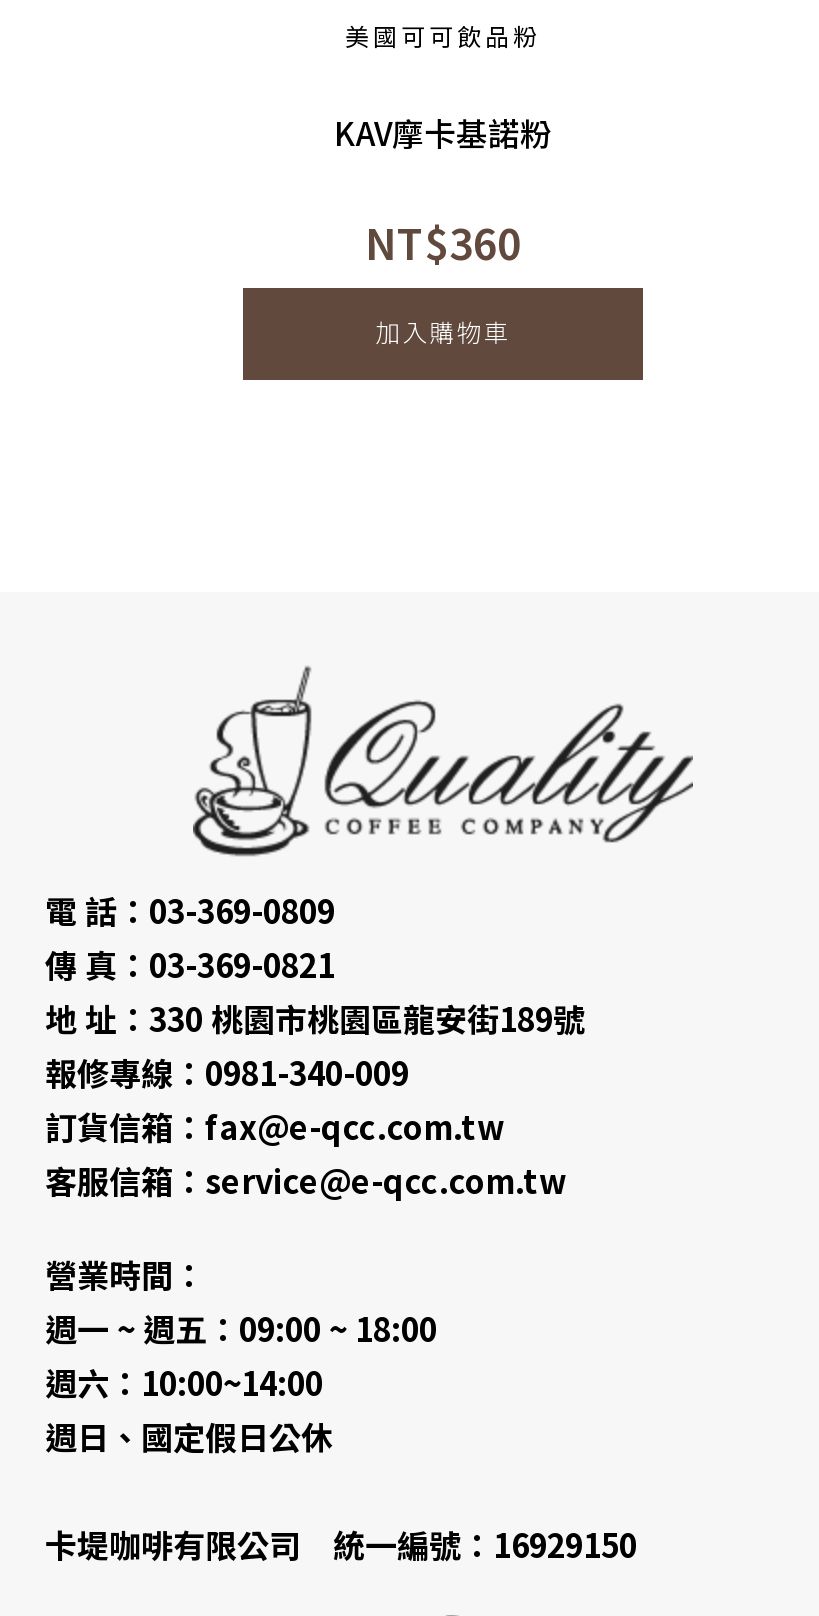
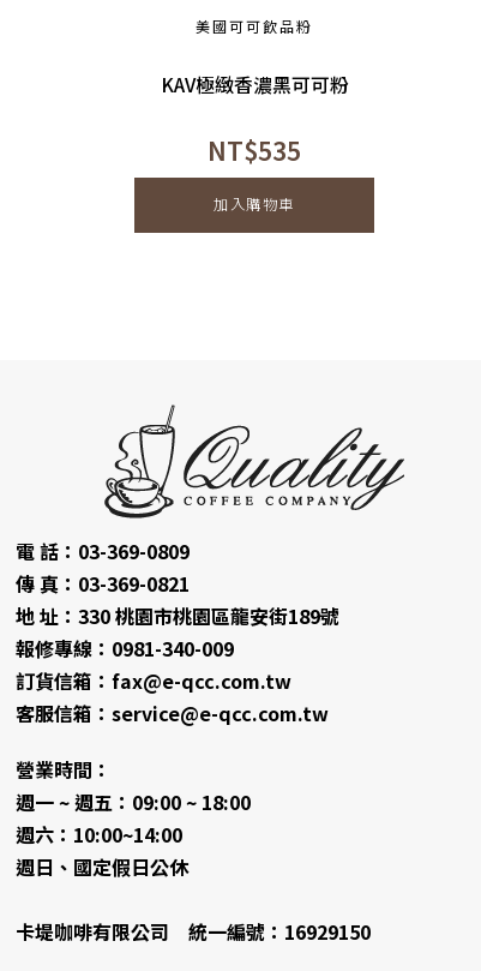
- KAV摩卡基諾粉
+ KAV極緻香濃黑可可粉

- NT$360
+ NT$535
